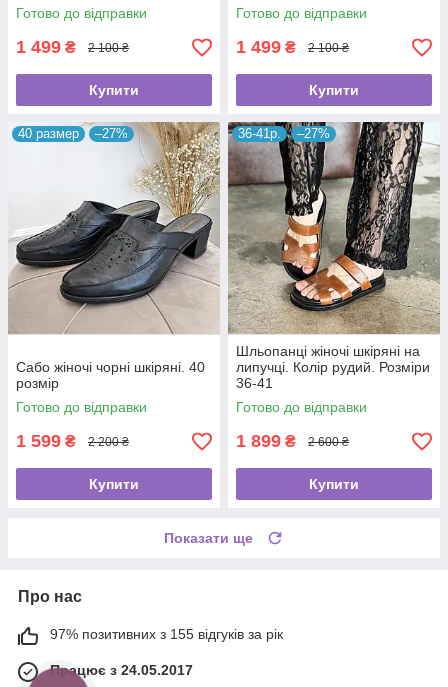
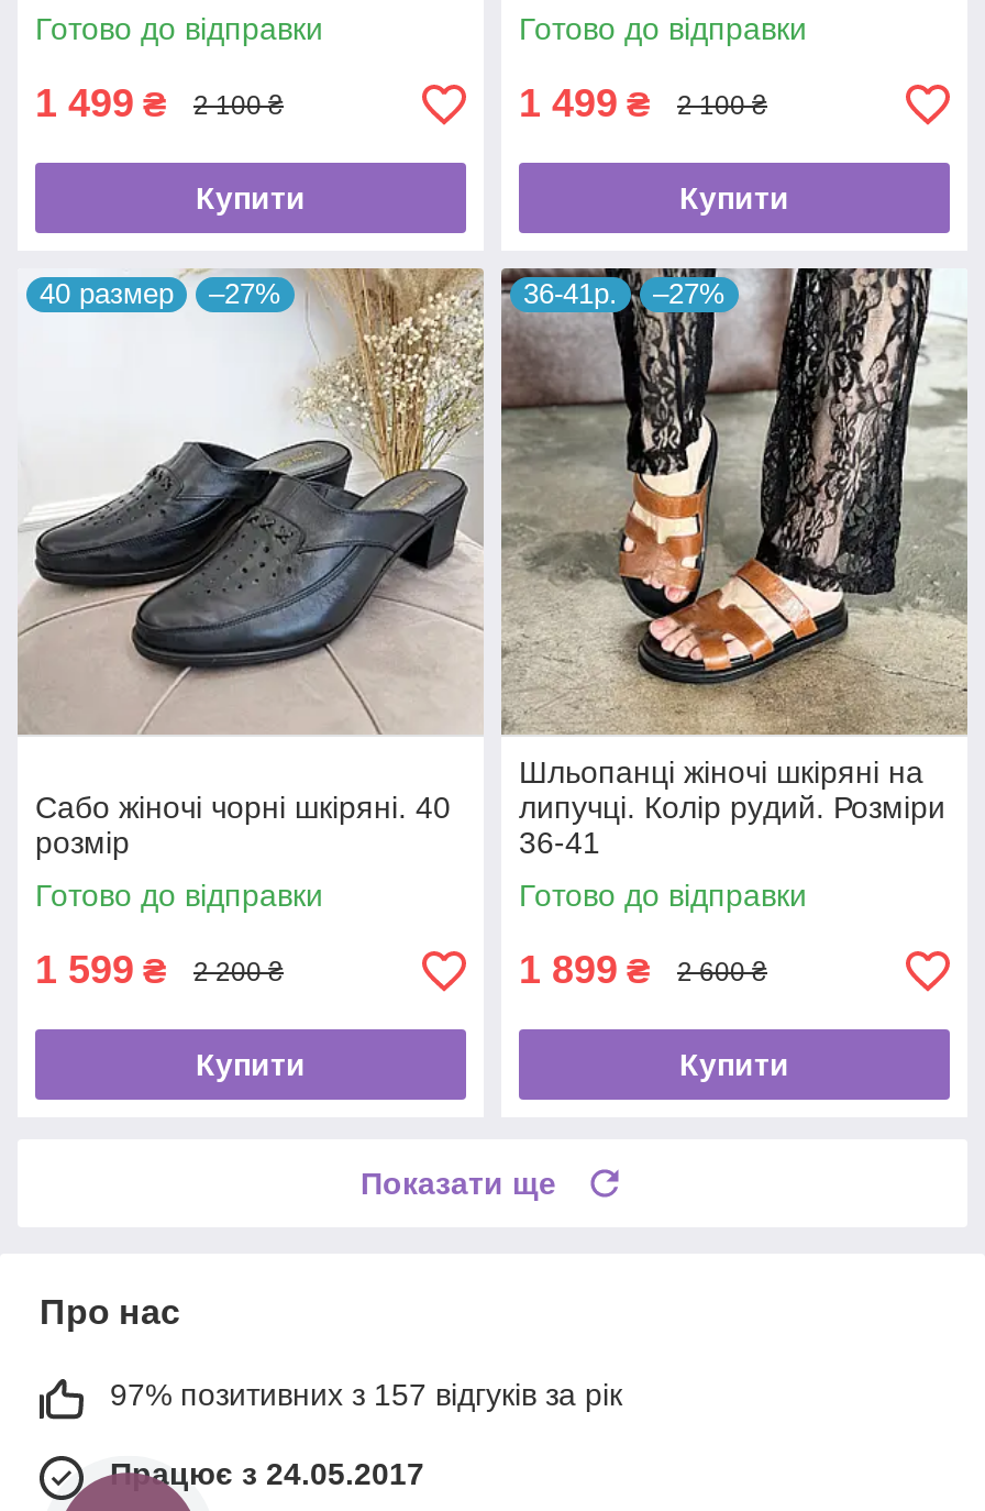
- 97% позитивних з 155 відгуків за рік
+ 97% позитивних з 157 відгуків за рік
